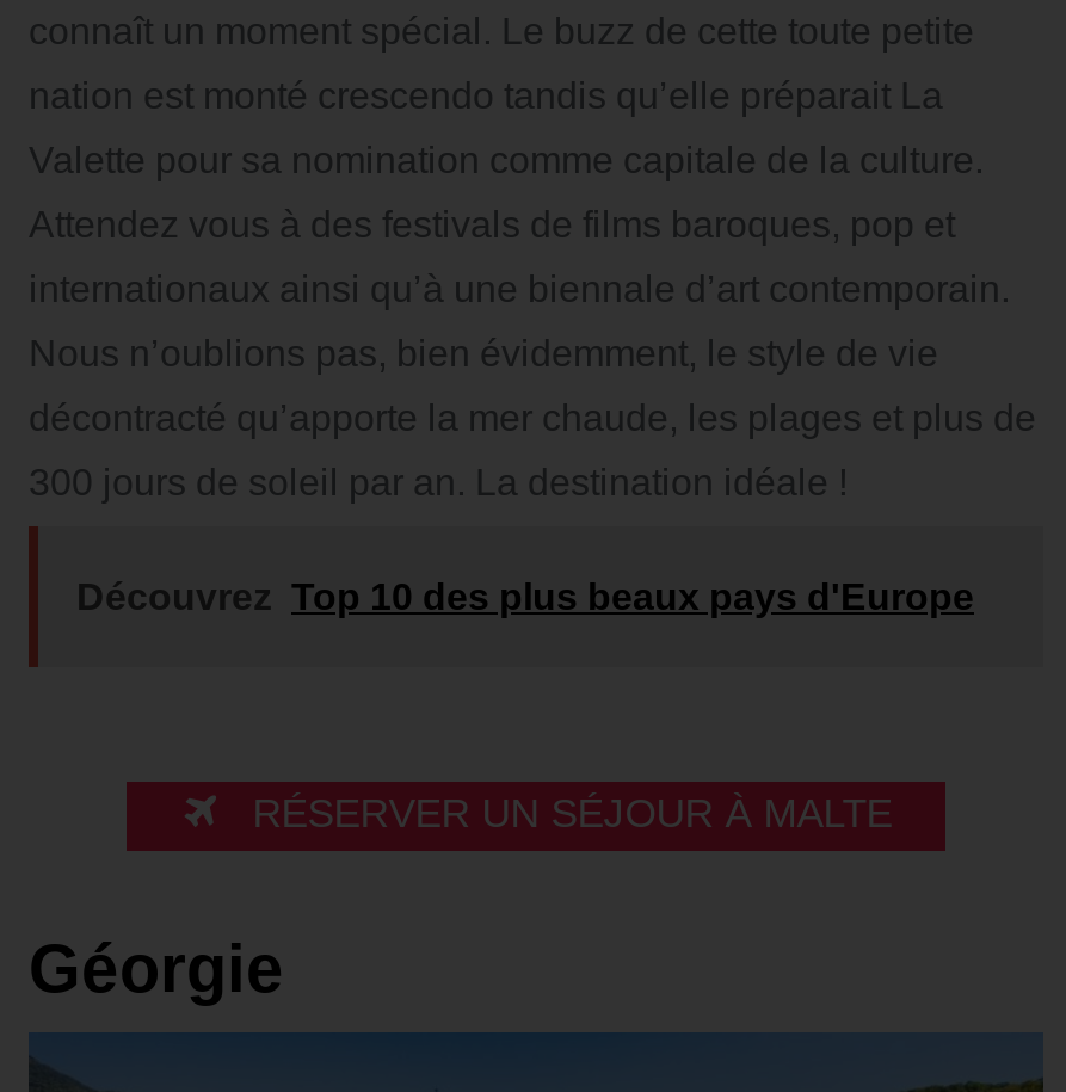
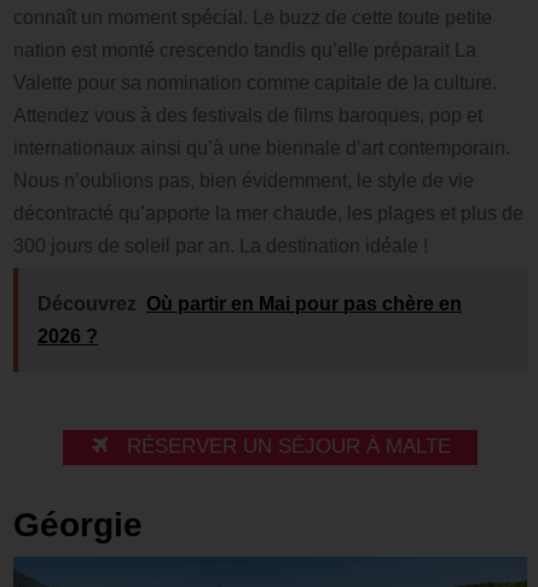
- Découvrez Top 10 des plus beaux pays d'Europe
+ Découvrez Où partir en Mai pour pas chère en
+ 2026 ?
